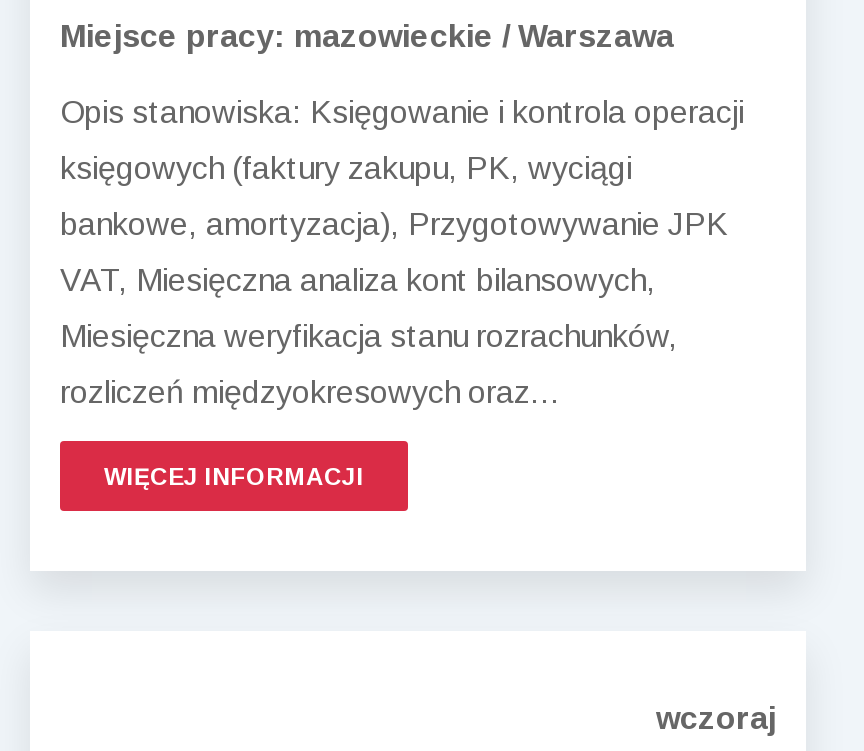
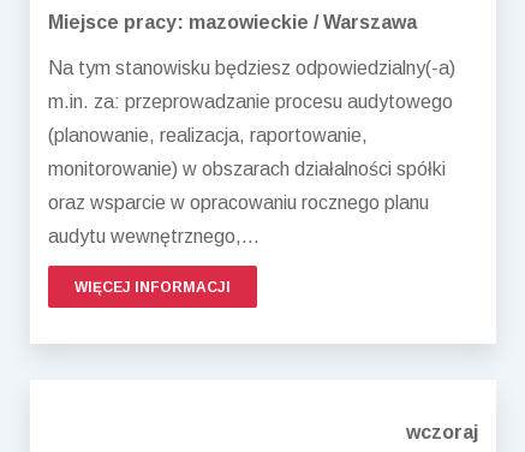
- Opis stanowiska: Księgowanie i kontrola operacji
+ Na tym stanowisku będziesz odpowiedzialny(-a)

- księgowych (faktury zakupu, PK, wyciągi
+ m.in. za: przeprowadzanie procesu audytowego

- bankowe, amortyzacja), Przygotowywanie JPK
+ (planowanie, realizacja, raportowanie,

- VAT, Miesięczna analiza kont bilansowych,
+ monitorowanie) w obszarach działalności spółki

- Miesięczna weryfikacja stanu rozrachunków,
+ oraz wsparcie w opracowaniu rocznego planu

- rozliczeń międzyokresowych oraz...
+ audytu wewnętrznego,...
